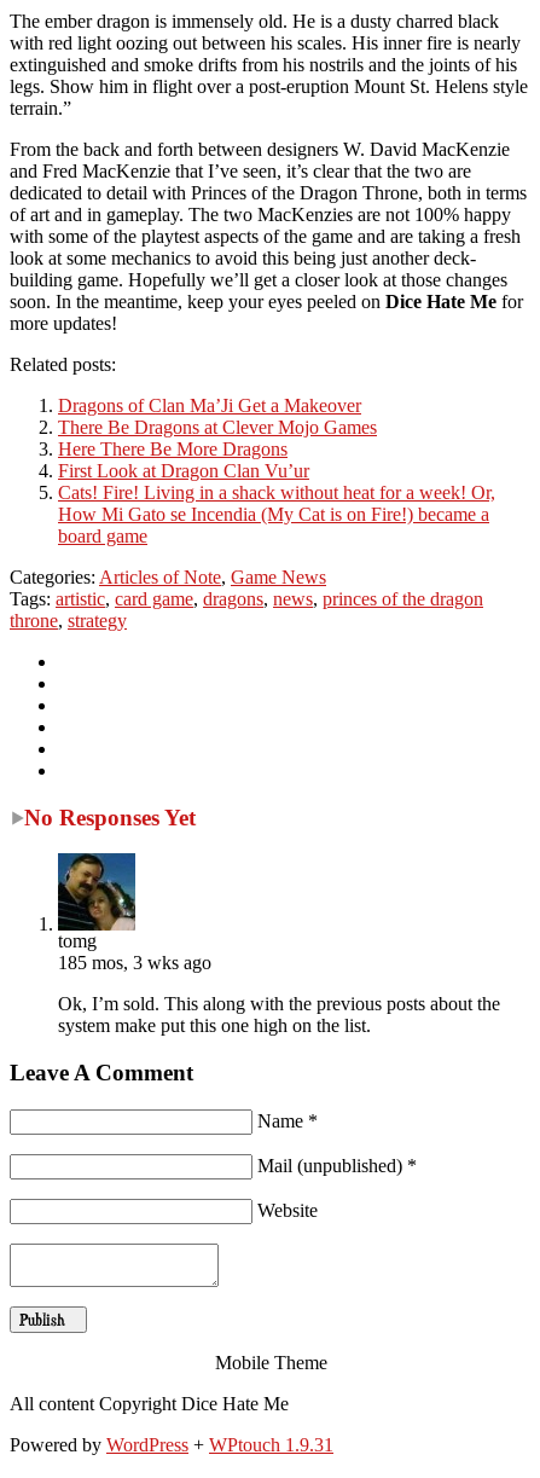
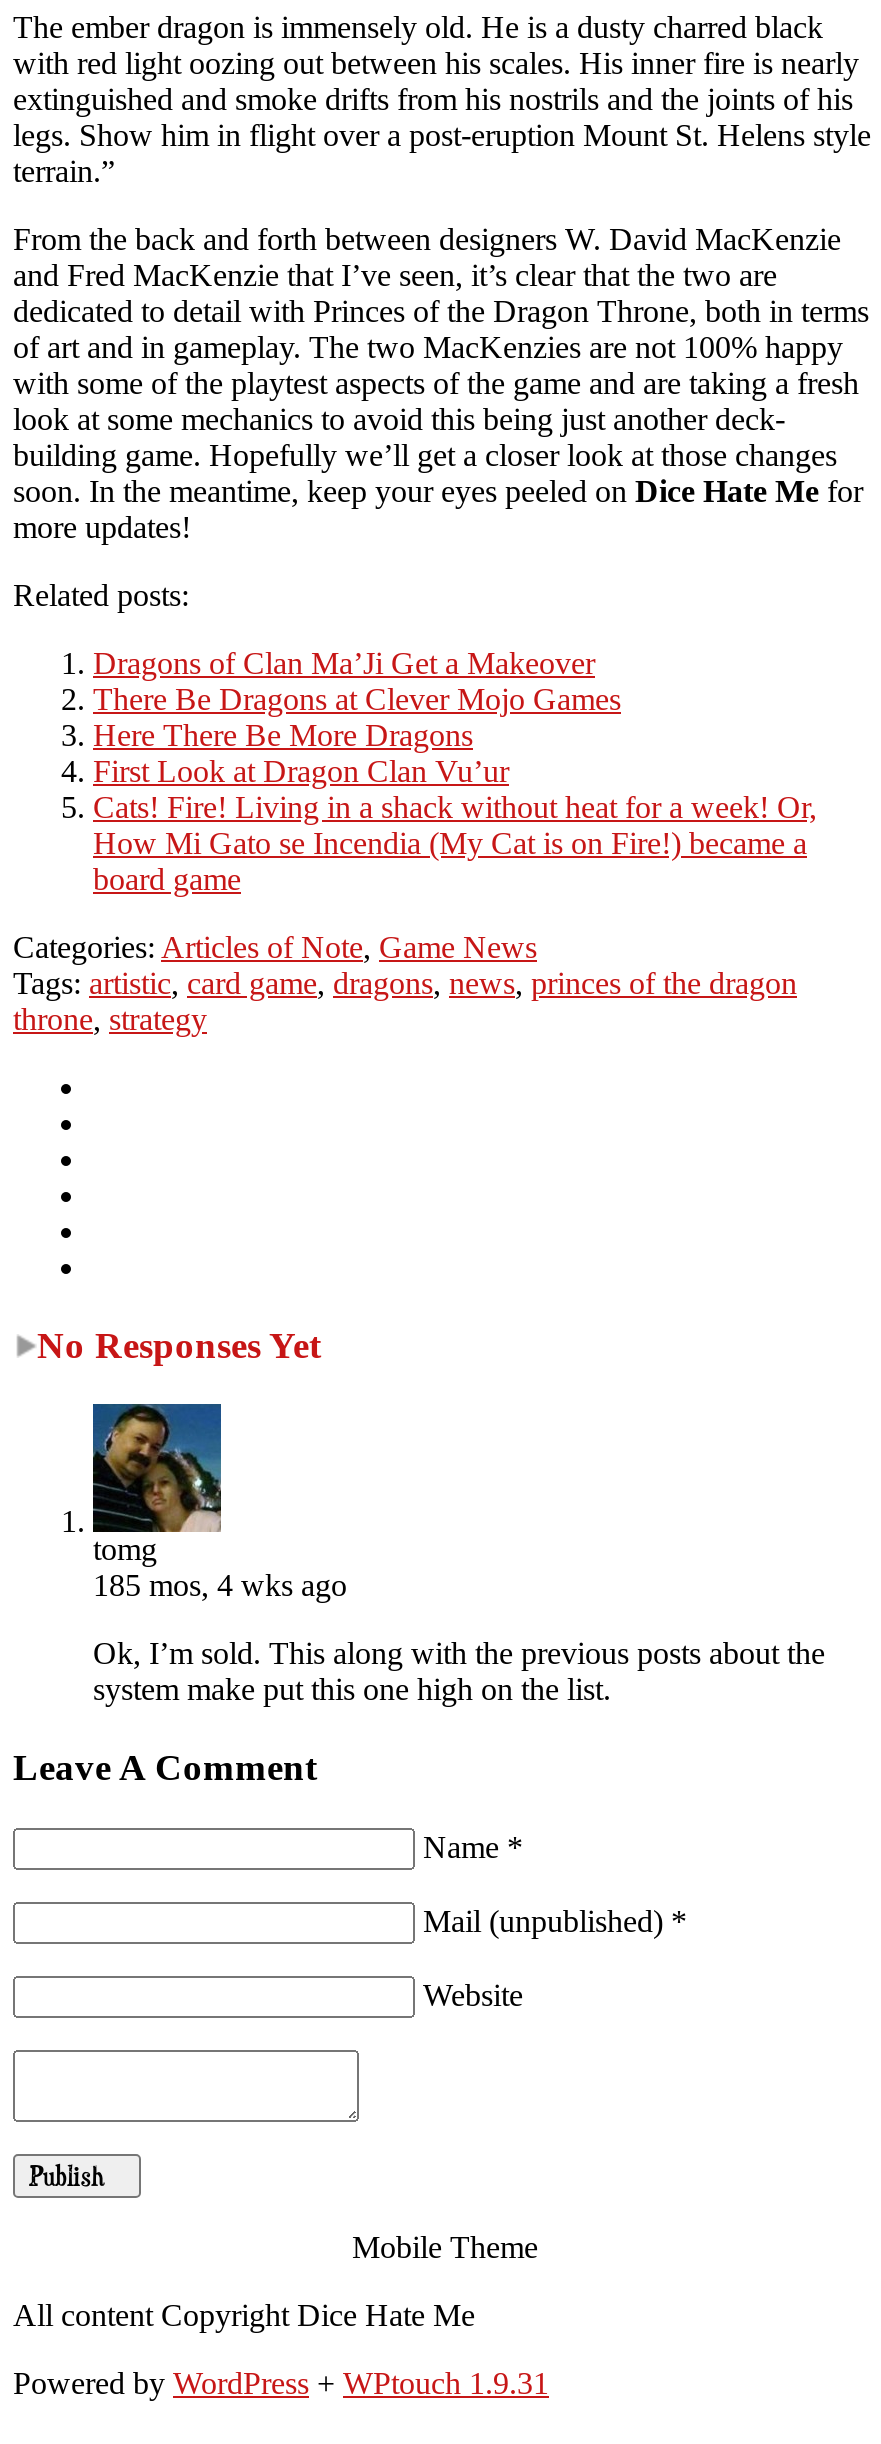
- 185 mos, 3 wks ago
+ 185 mos, 4 wks ago
